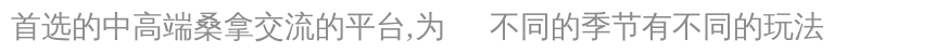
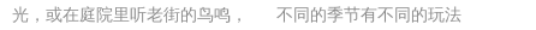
- 首选的中高端桑拿交流的平台,为
+ 光，或在庭院里听老街的鸟鸣，
